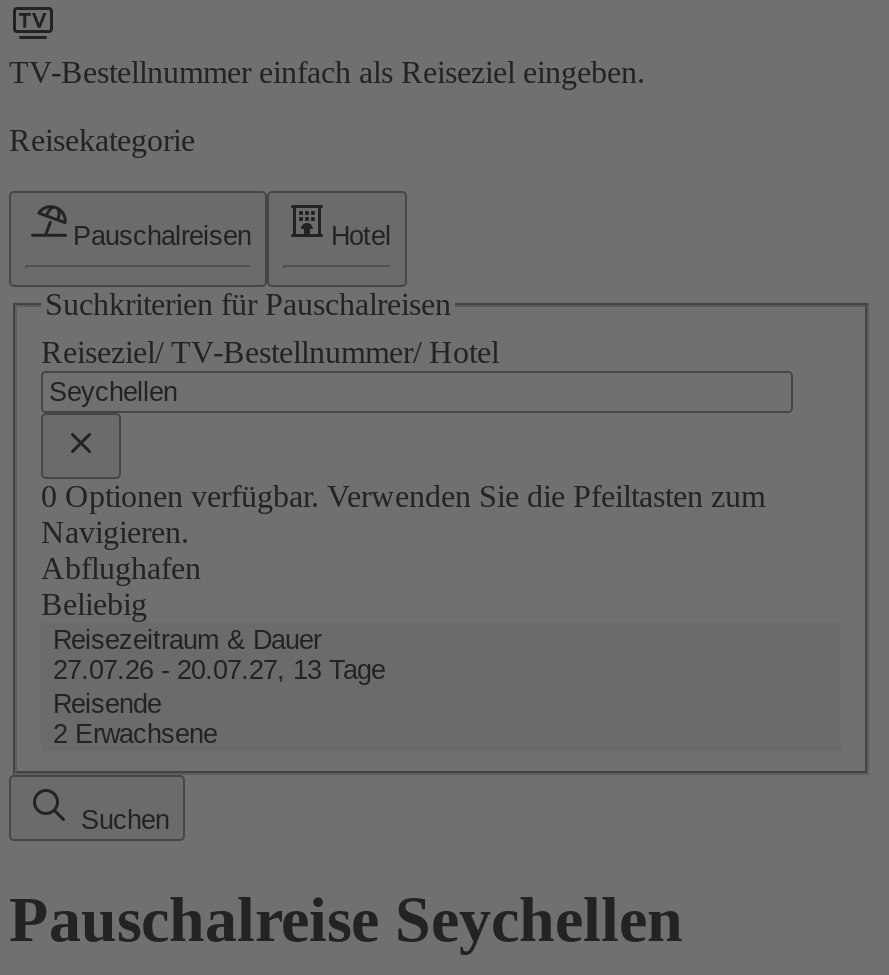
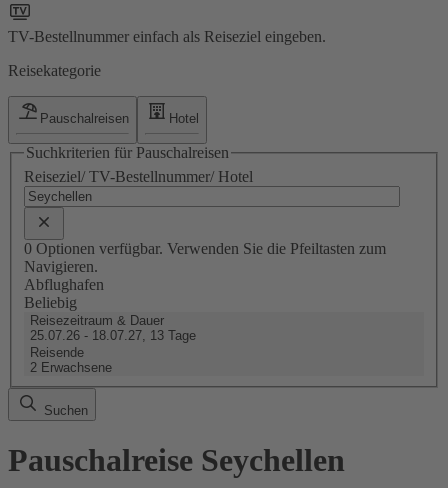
- 27.07.26 - 20.07.27, 13 Tage
+ 25.07.26 - 18.07.27, 13 Tage
